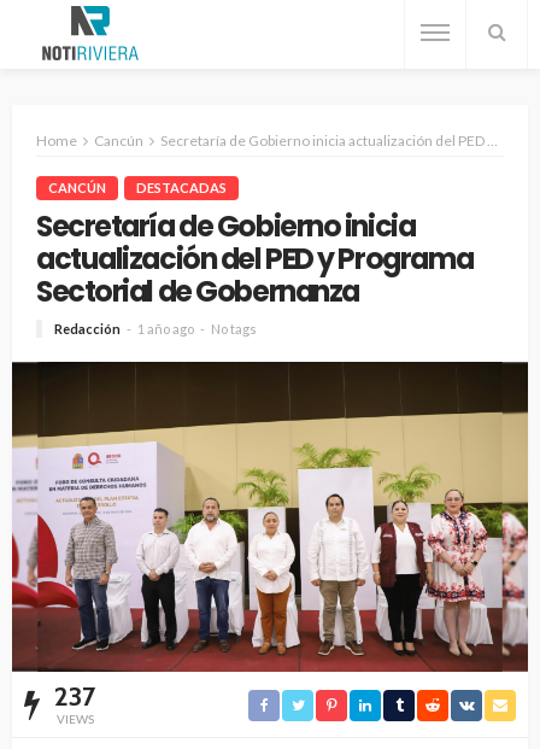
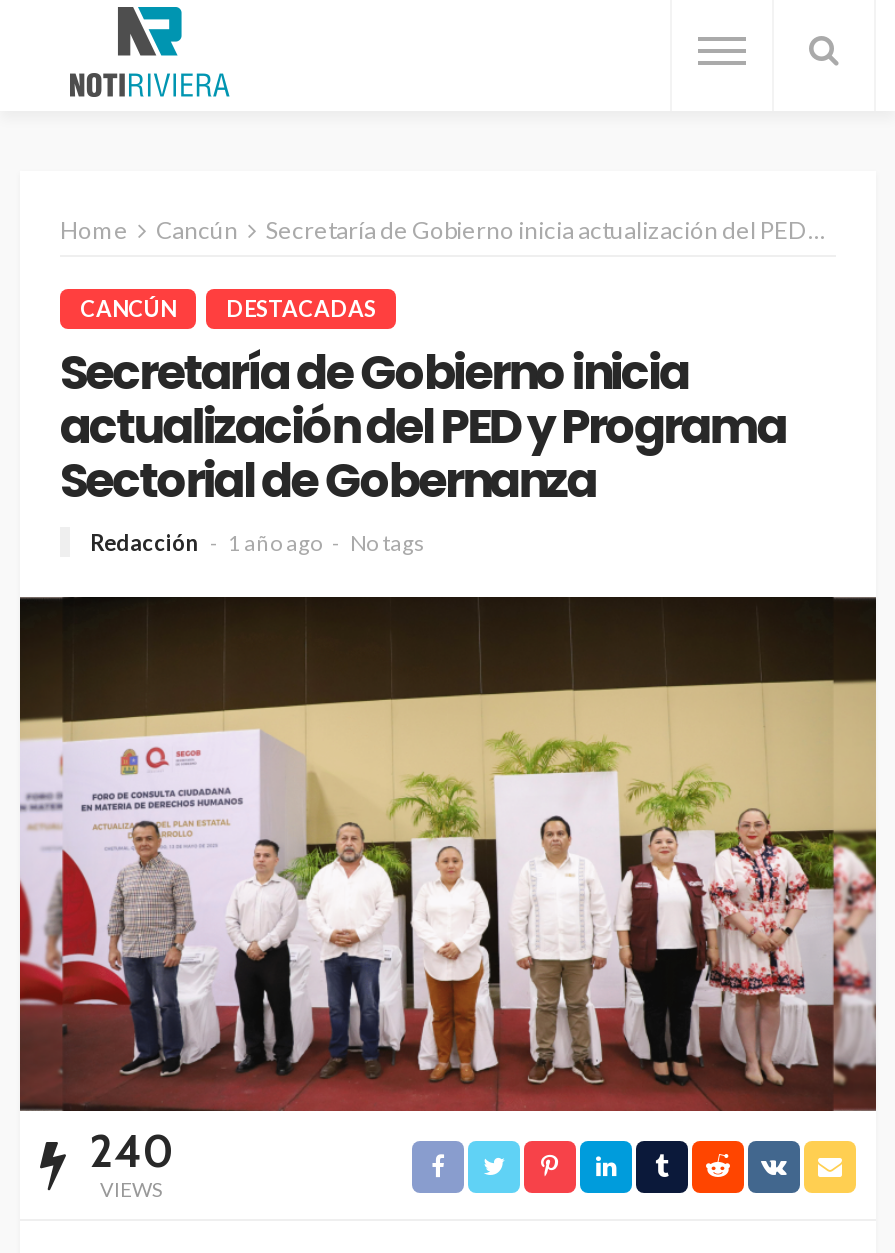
- 237
+ 240
